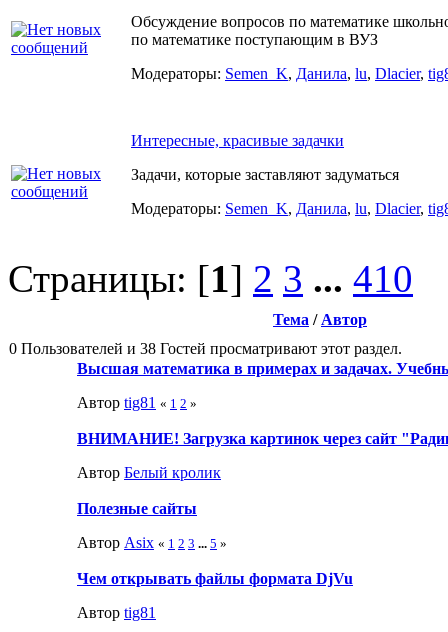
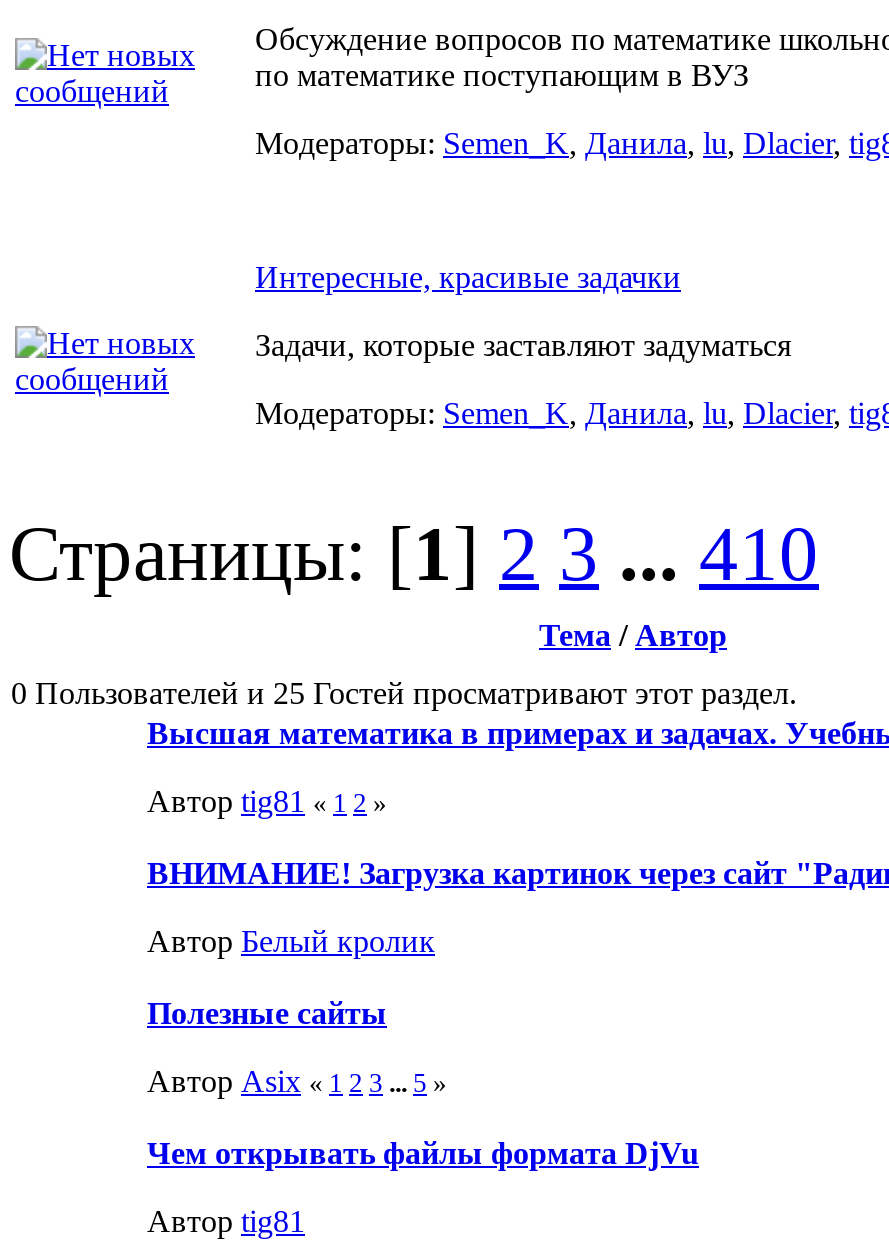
- 0 Пользователей и 38 Гостей просматривают этот раздел.
+ 0 Пользователей и 25 Гостей просматривают этот раздел.
